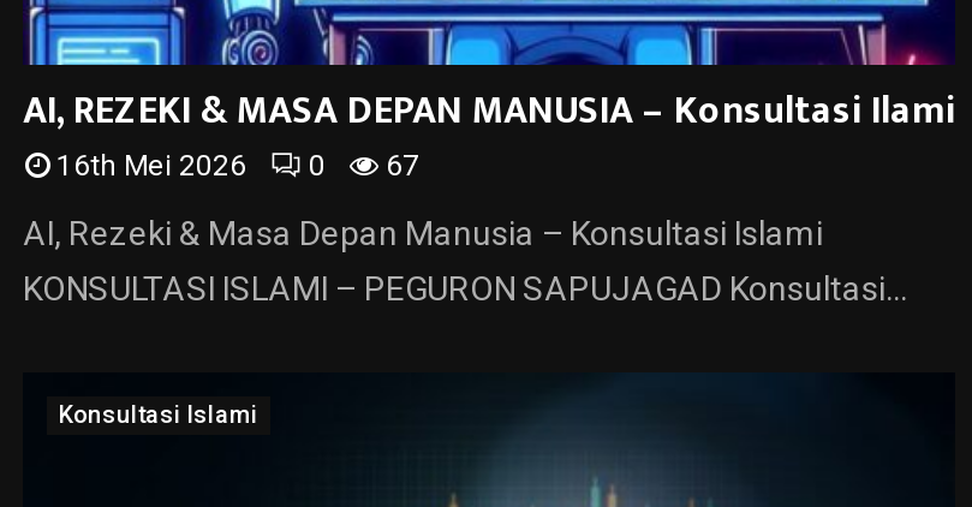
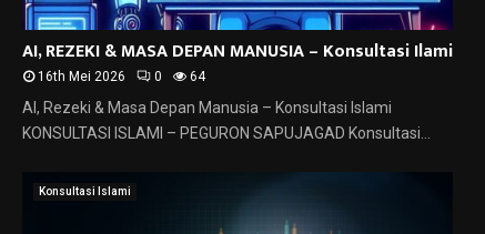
- 16th Mei 2026 0 67
+ 16th Mei 2026 0 64
